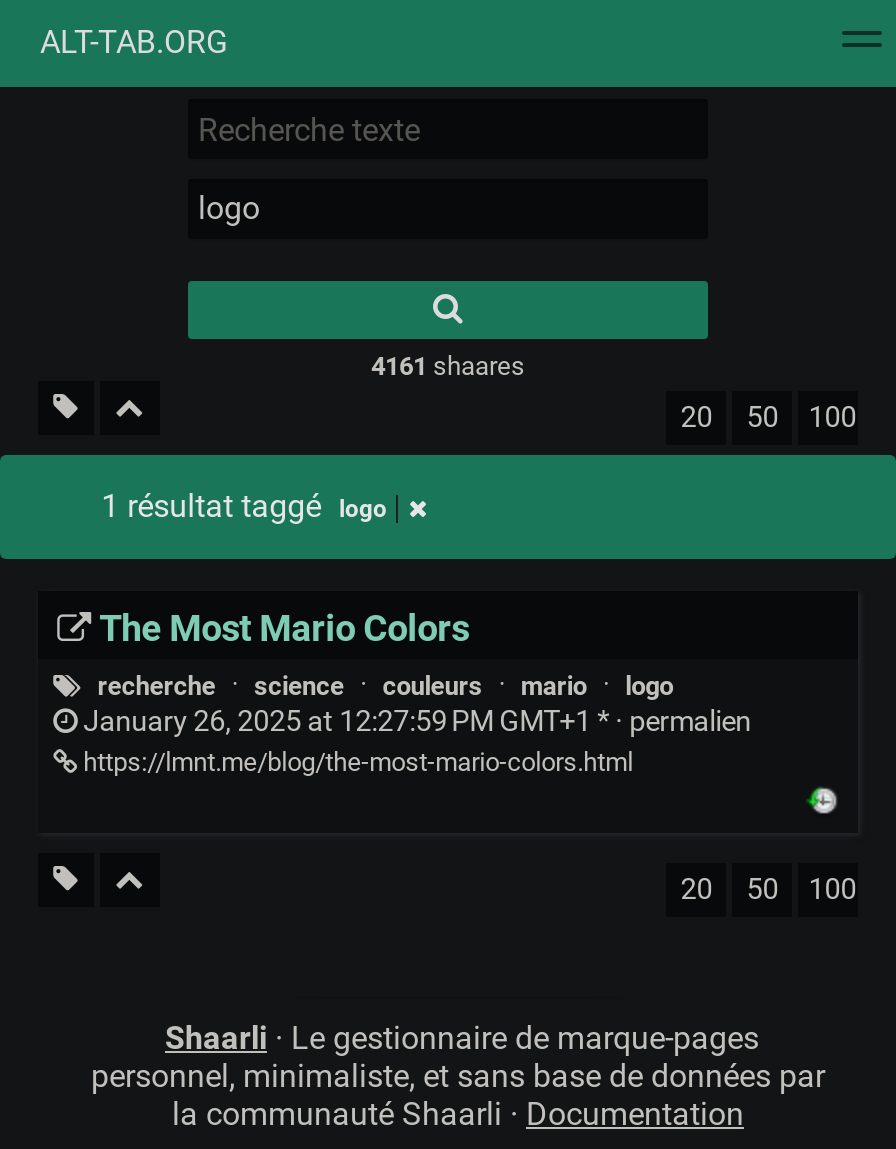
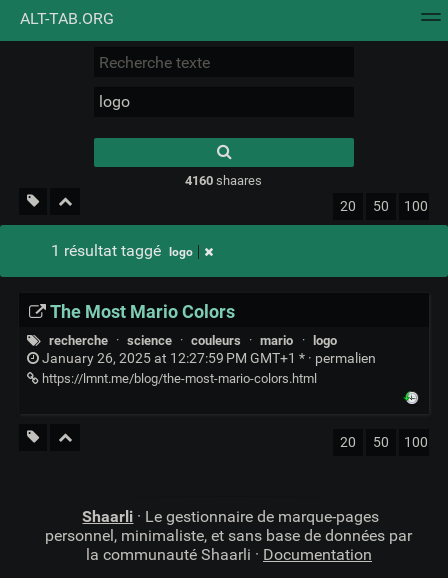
- 4161 shaares
+ 4160 shaares
